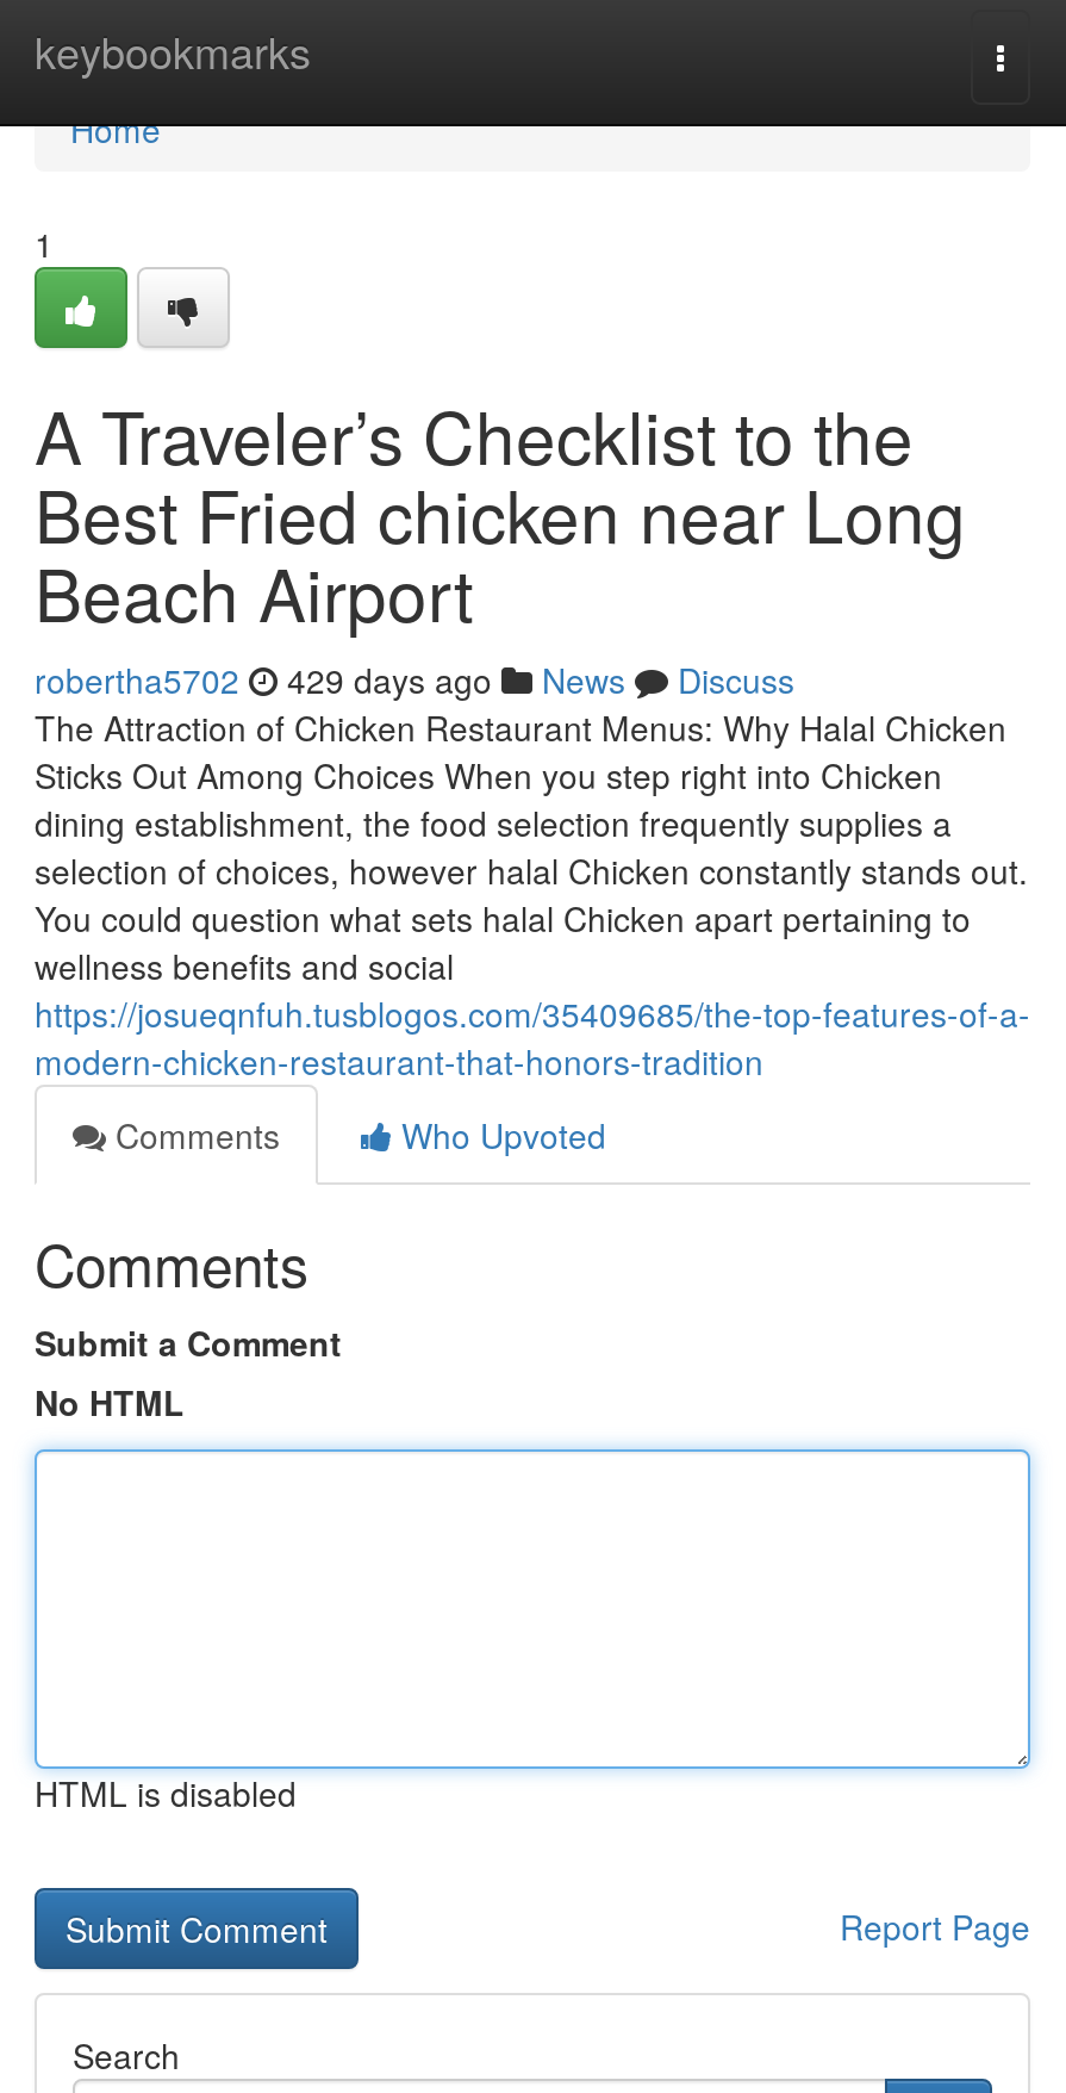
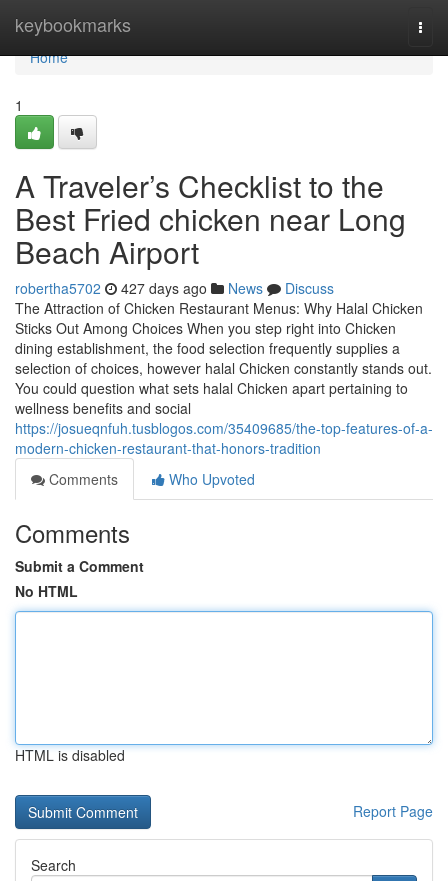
- robertha5702 429 days ago News Discuss
+ robertha5702 427 days ago News Discuss
